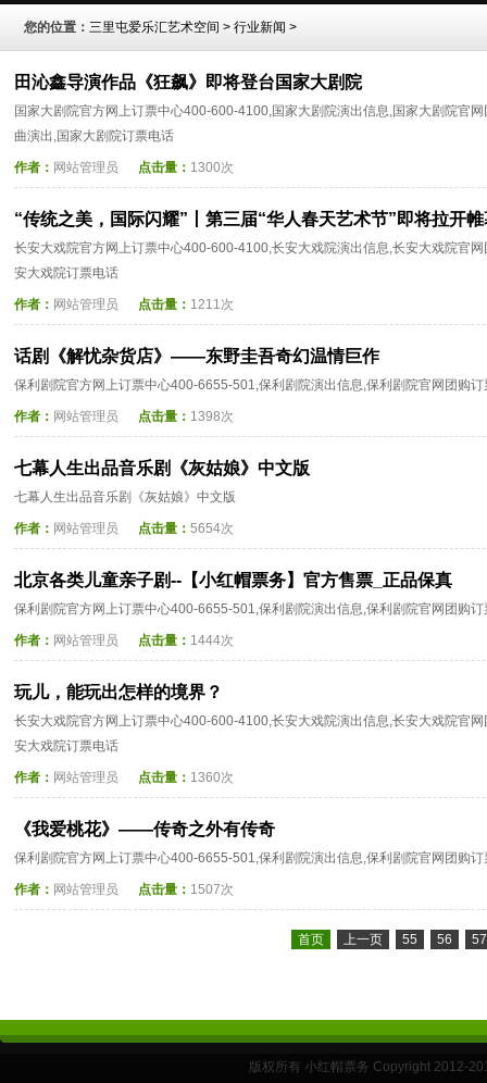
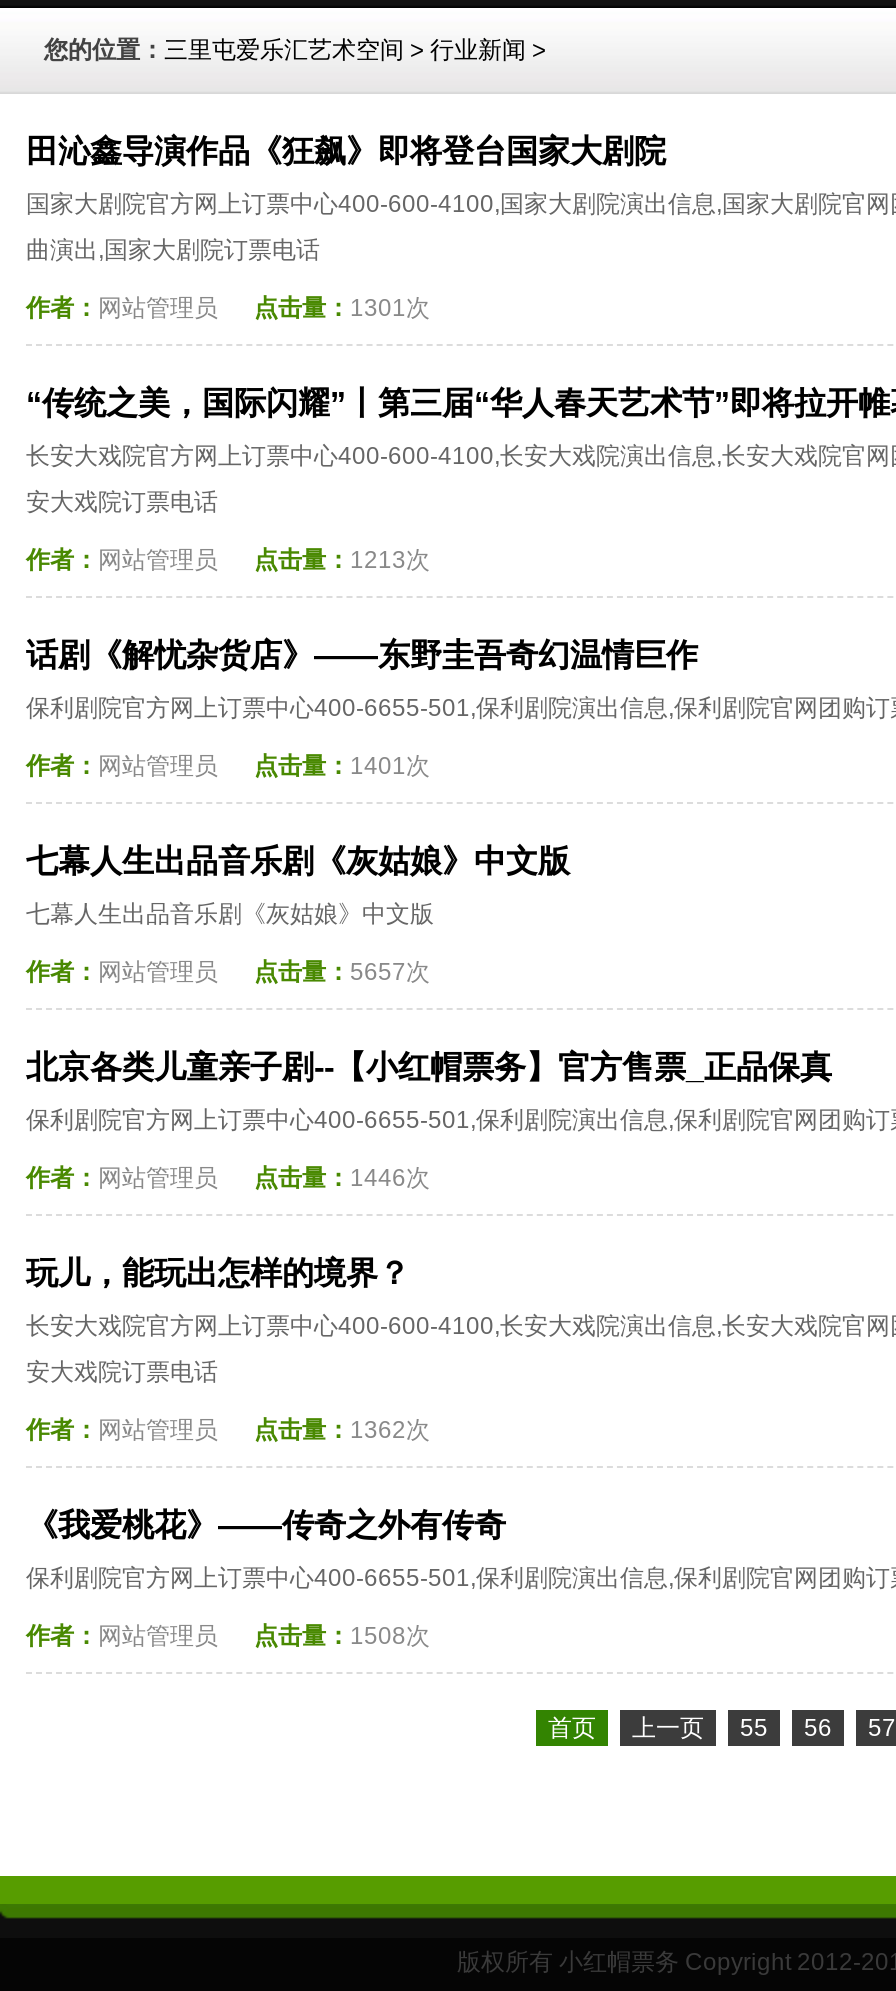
- 作者：网站管理员点击量：1300次
+ 作者：网站管理员点击量：1301次

- 作者：网站管理员点击量：1211次
+ 作者：网站管理员点击量：1213次

- 作者：网站管理员点击量：1398次
+ 作者：网站管理员点击量：1401次

- 作者：网站管理员点击量：5654次
+ 作者：网站管理员点击量：5657次

- 作者：网站管理员点击量：1444次
+ 作者：网站管理员点击量：1446次

- 作者：网站管理员点击量：1360次
+ 作者：网站管理员点击量：1362次

- 作者：网站管理员点击量：1507次
+ 作者：网站管理员点击量：1508次
